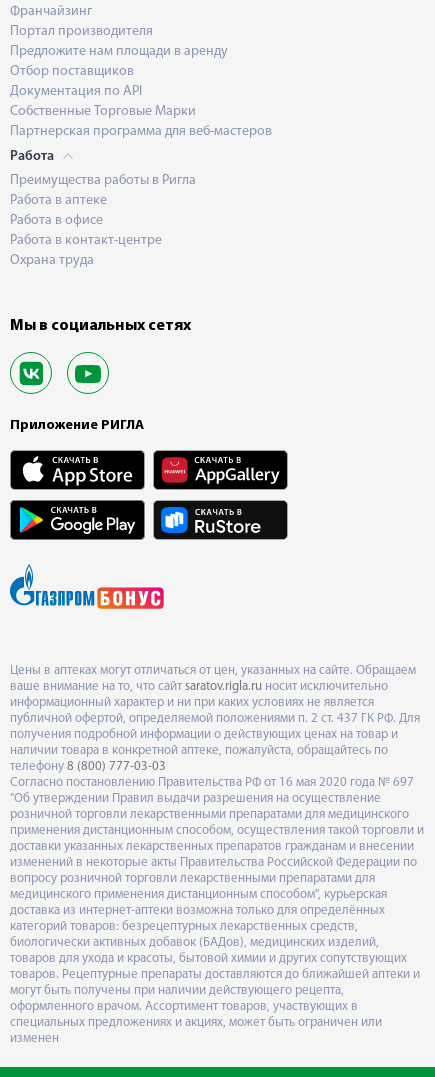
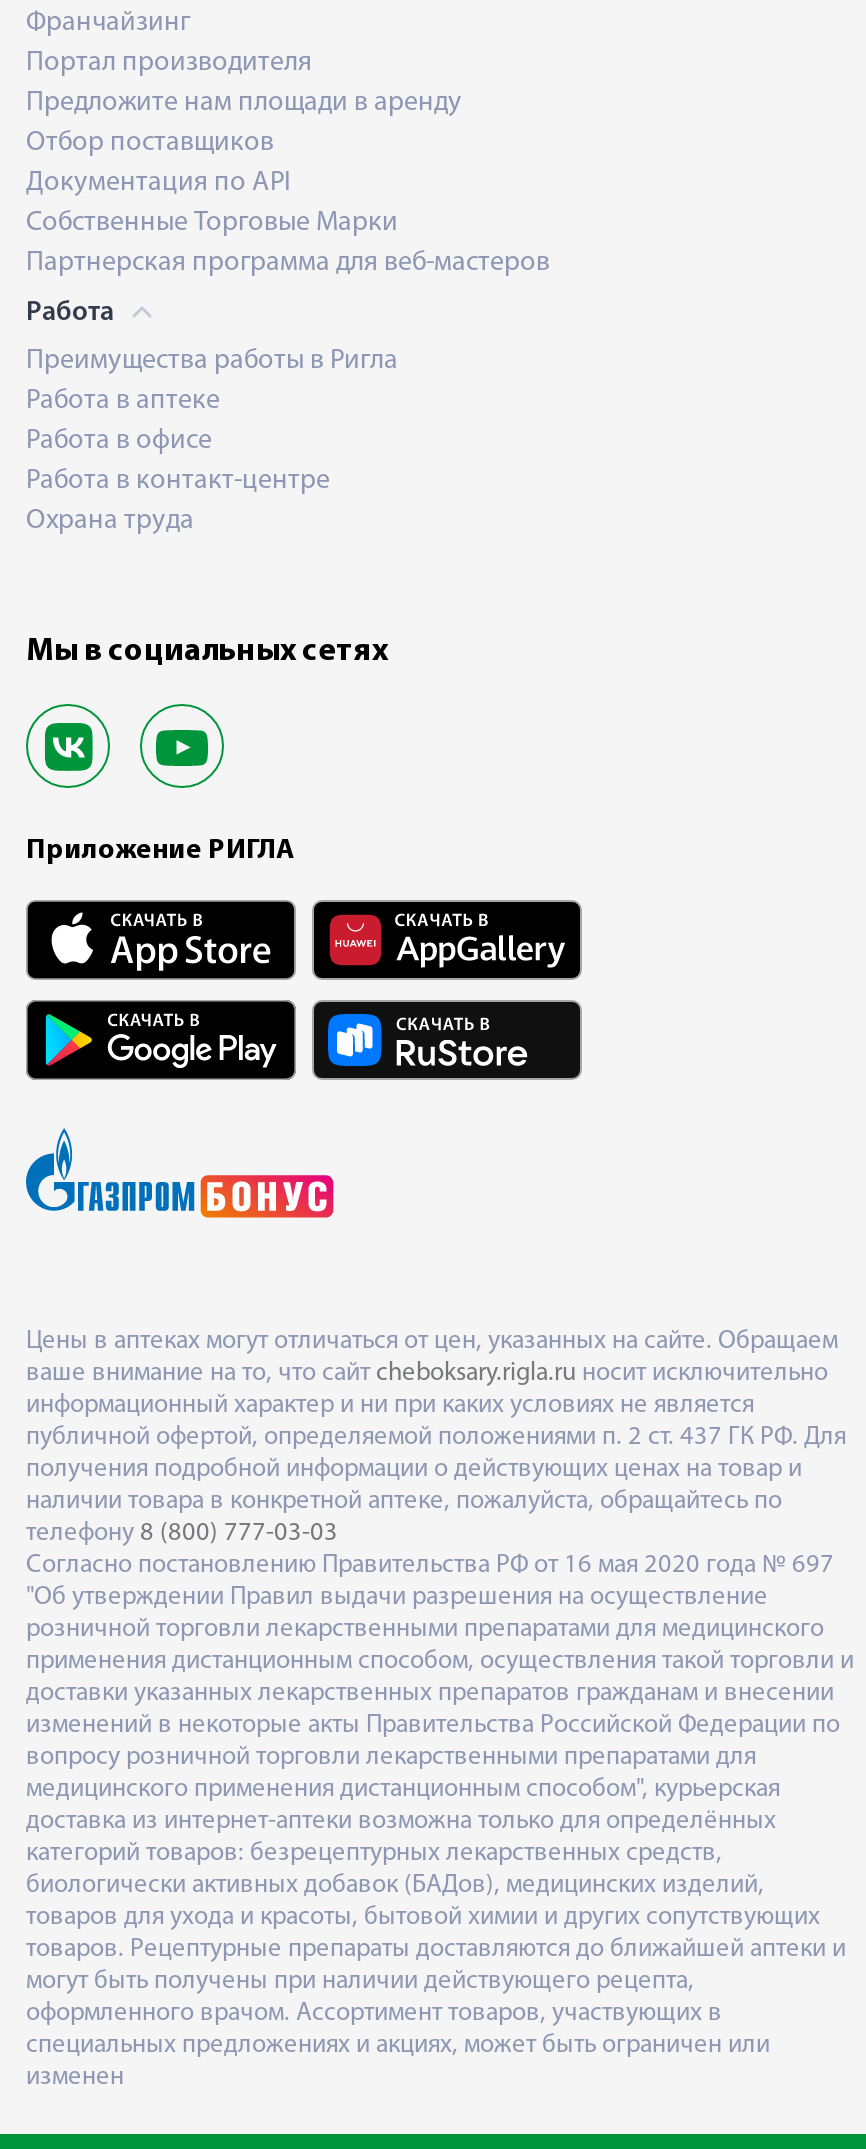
- ваше внимание на то, что сайт saratov.rigla.ru носит исключительно
+ ваше внимание на то, что сайт cheboksary.rigla.ru носит исключительно
